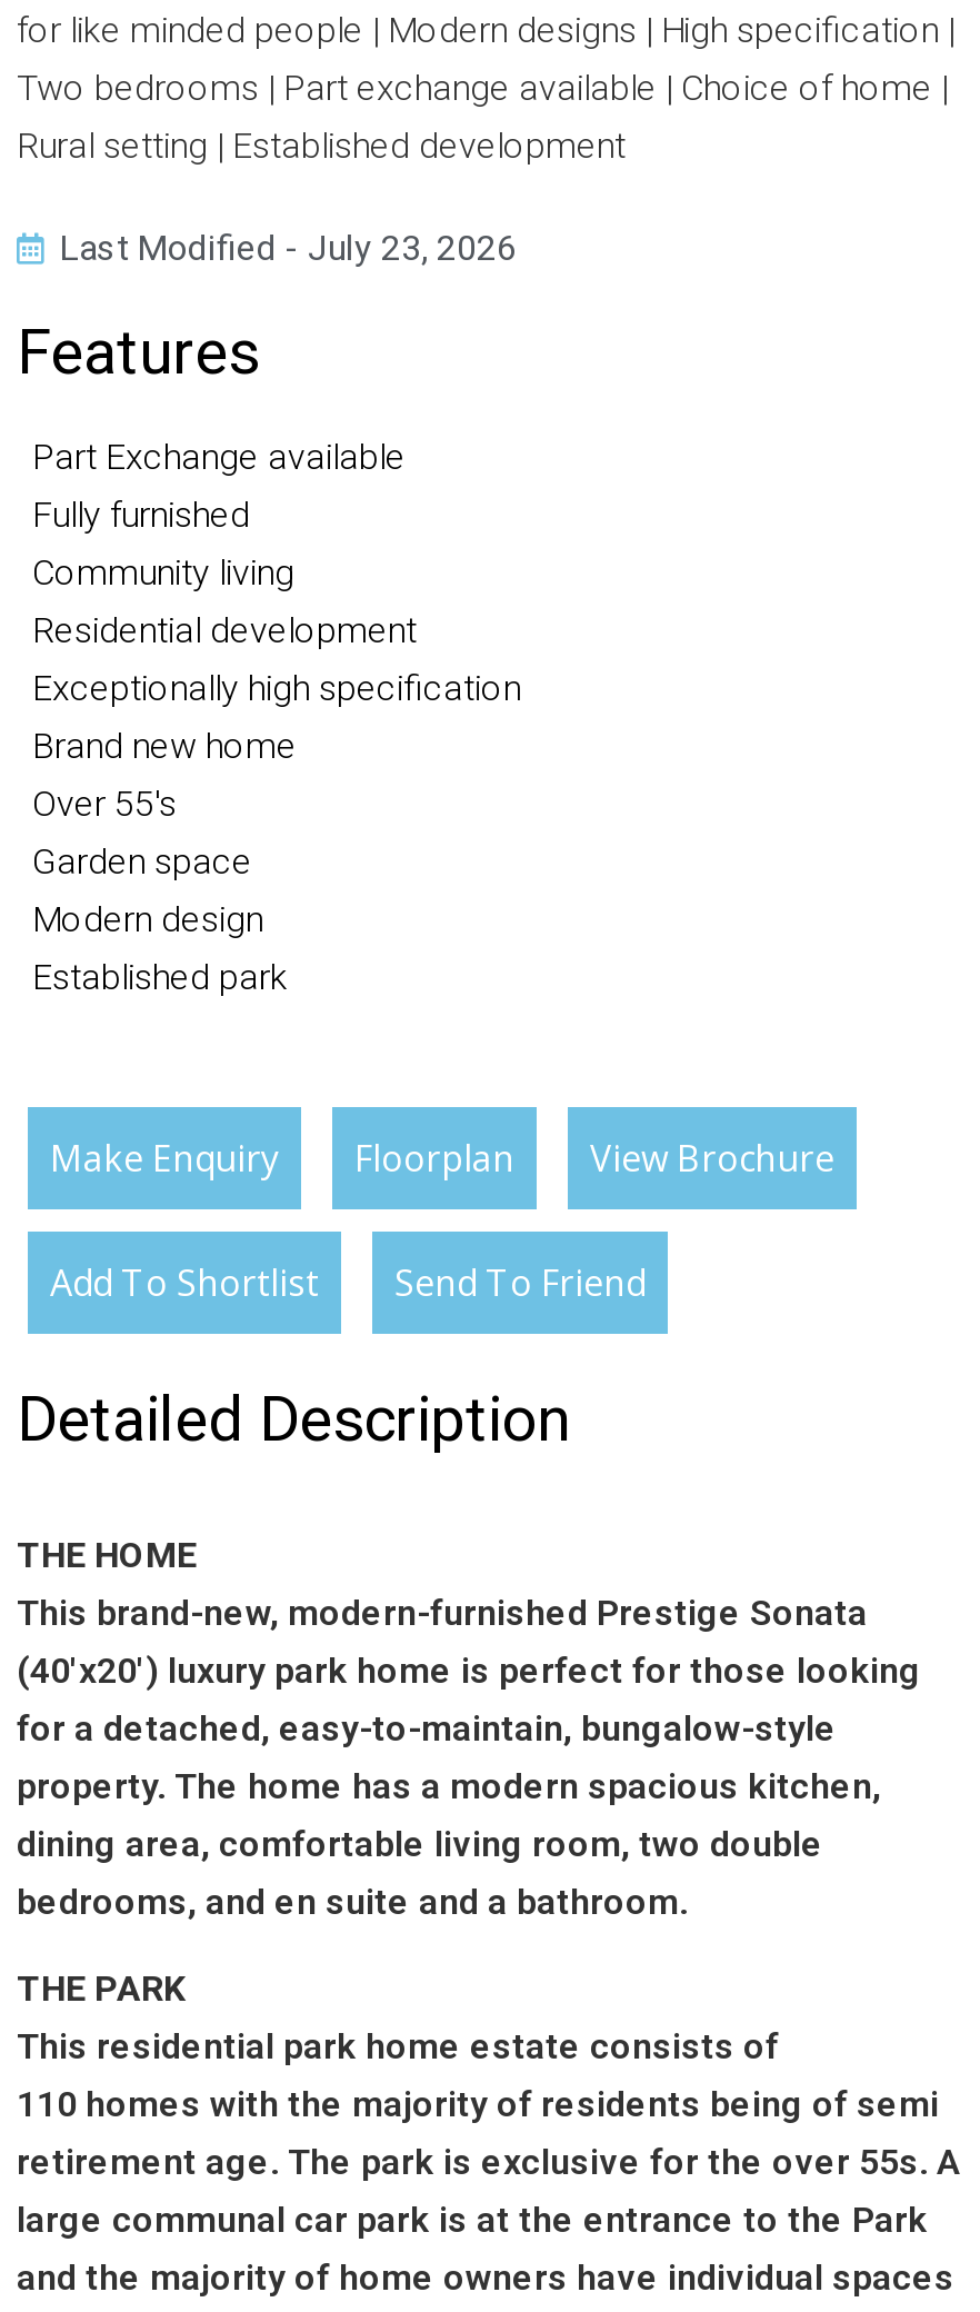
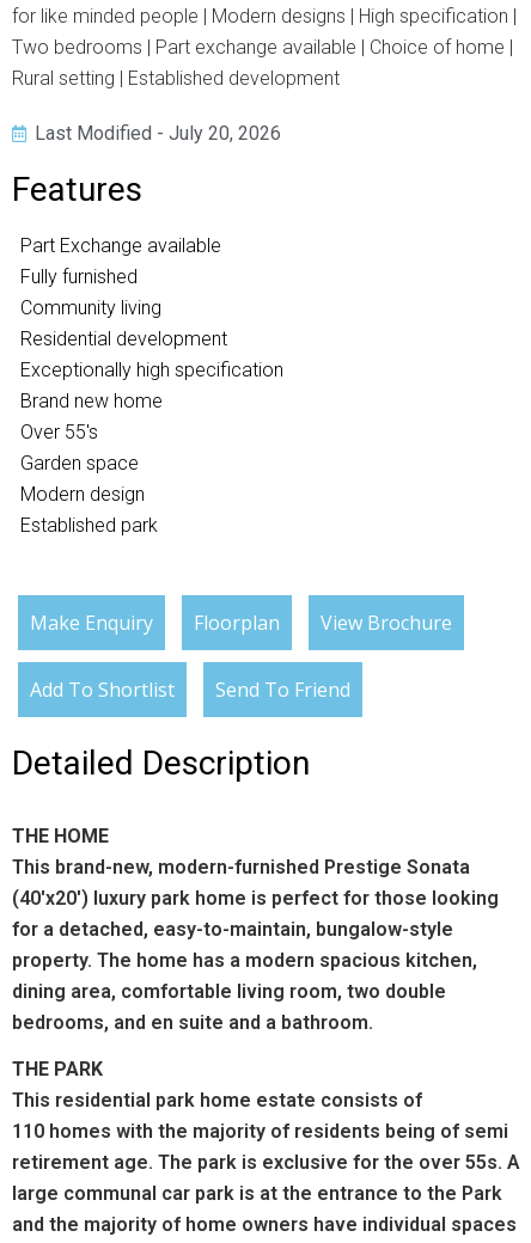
- Last Modified - July 23, 2026
+ Last Modified - July 20, 2026
